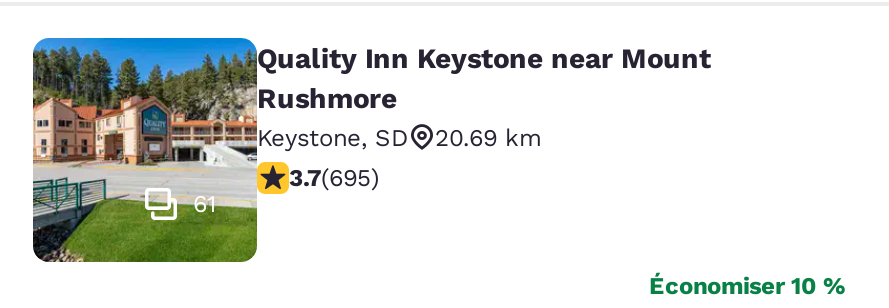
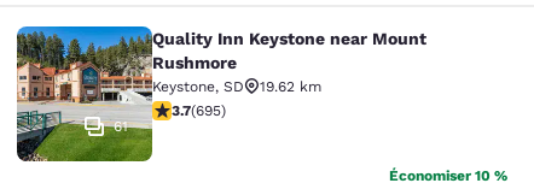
- Keystone, SD 20.69 km
+ Keystone, SD 19.62 km
